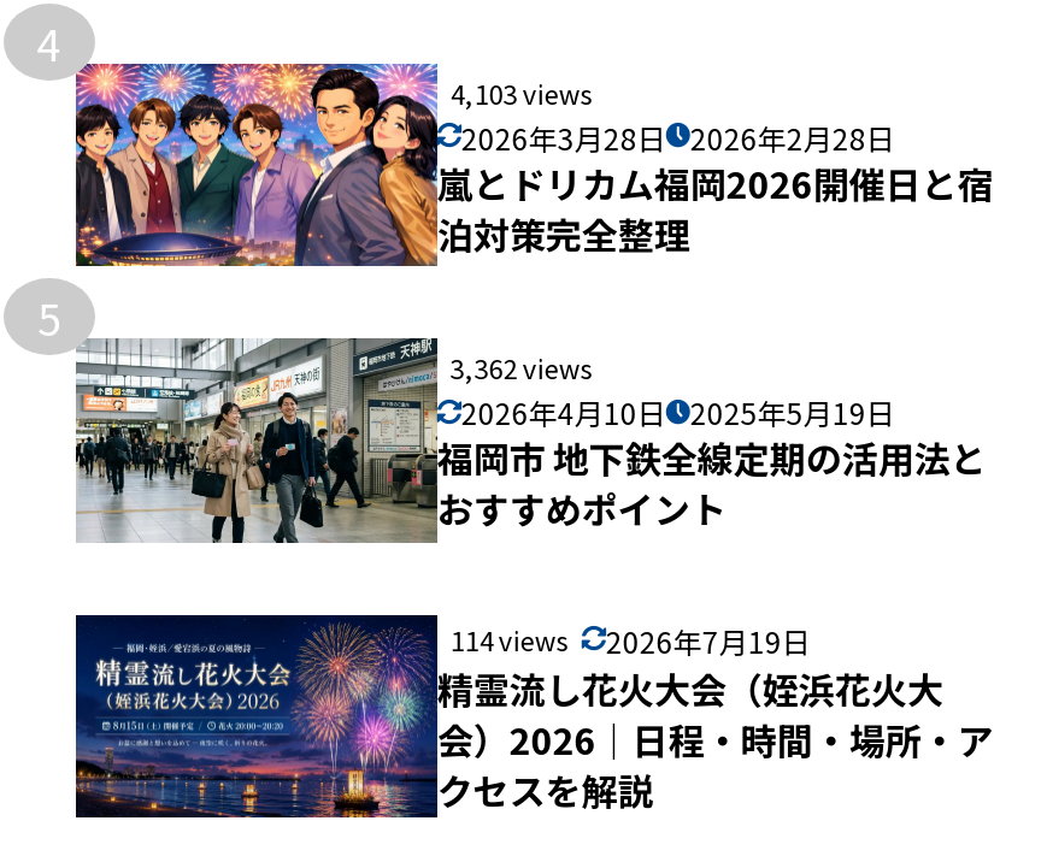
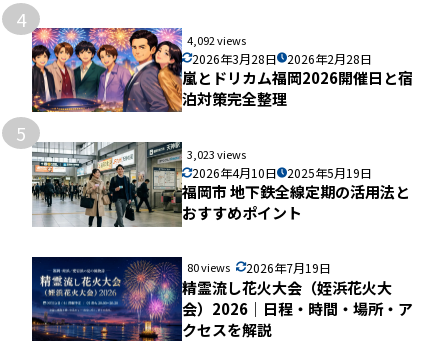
- 4,103 views
+ 4,092 views

- 3,362 views
+ 3,023 views

- 114 views 2026年7月19日
+ 80 views 2026年7月19日
